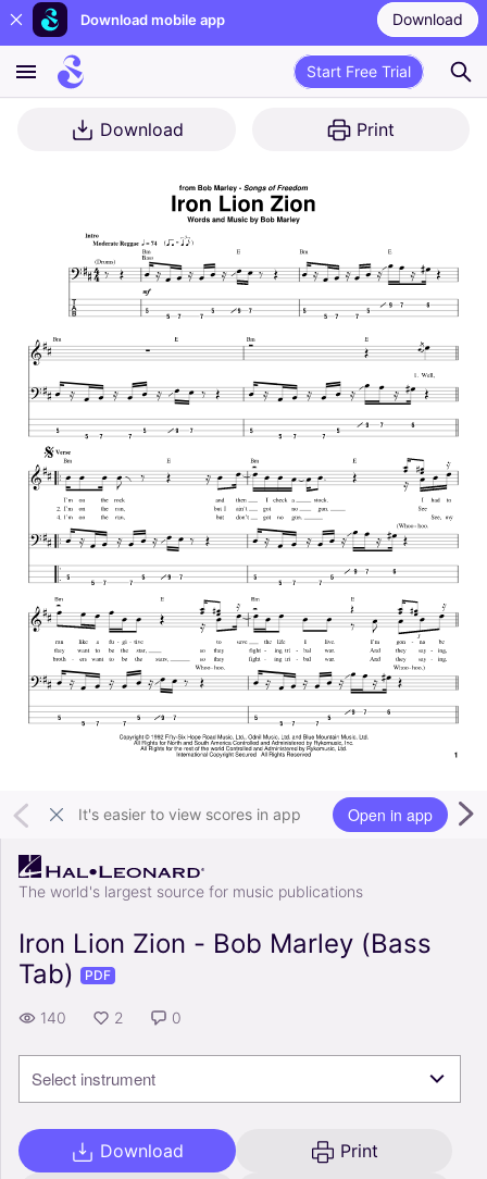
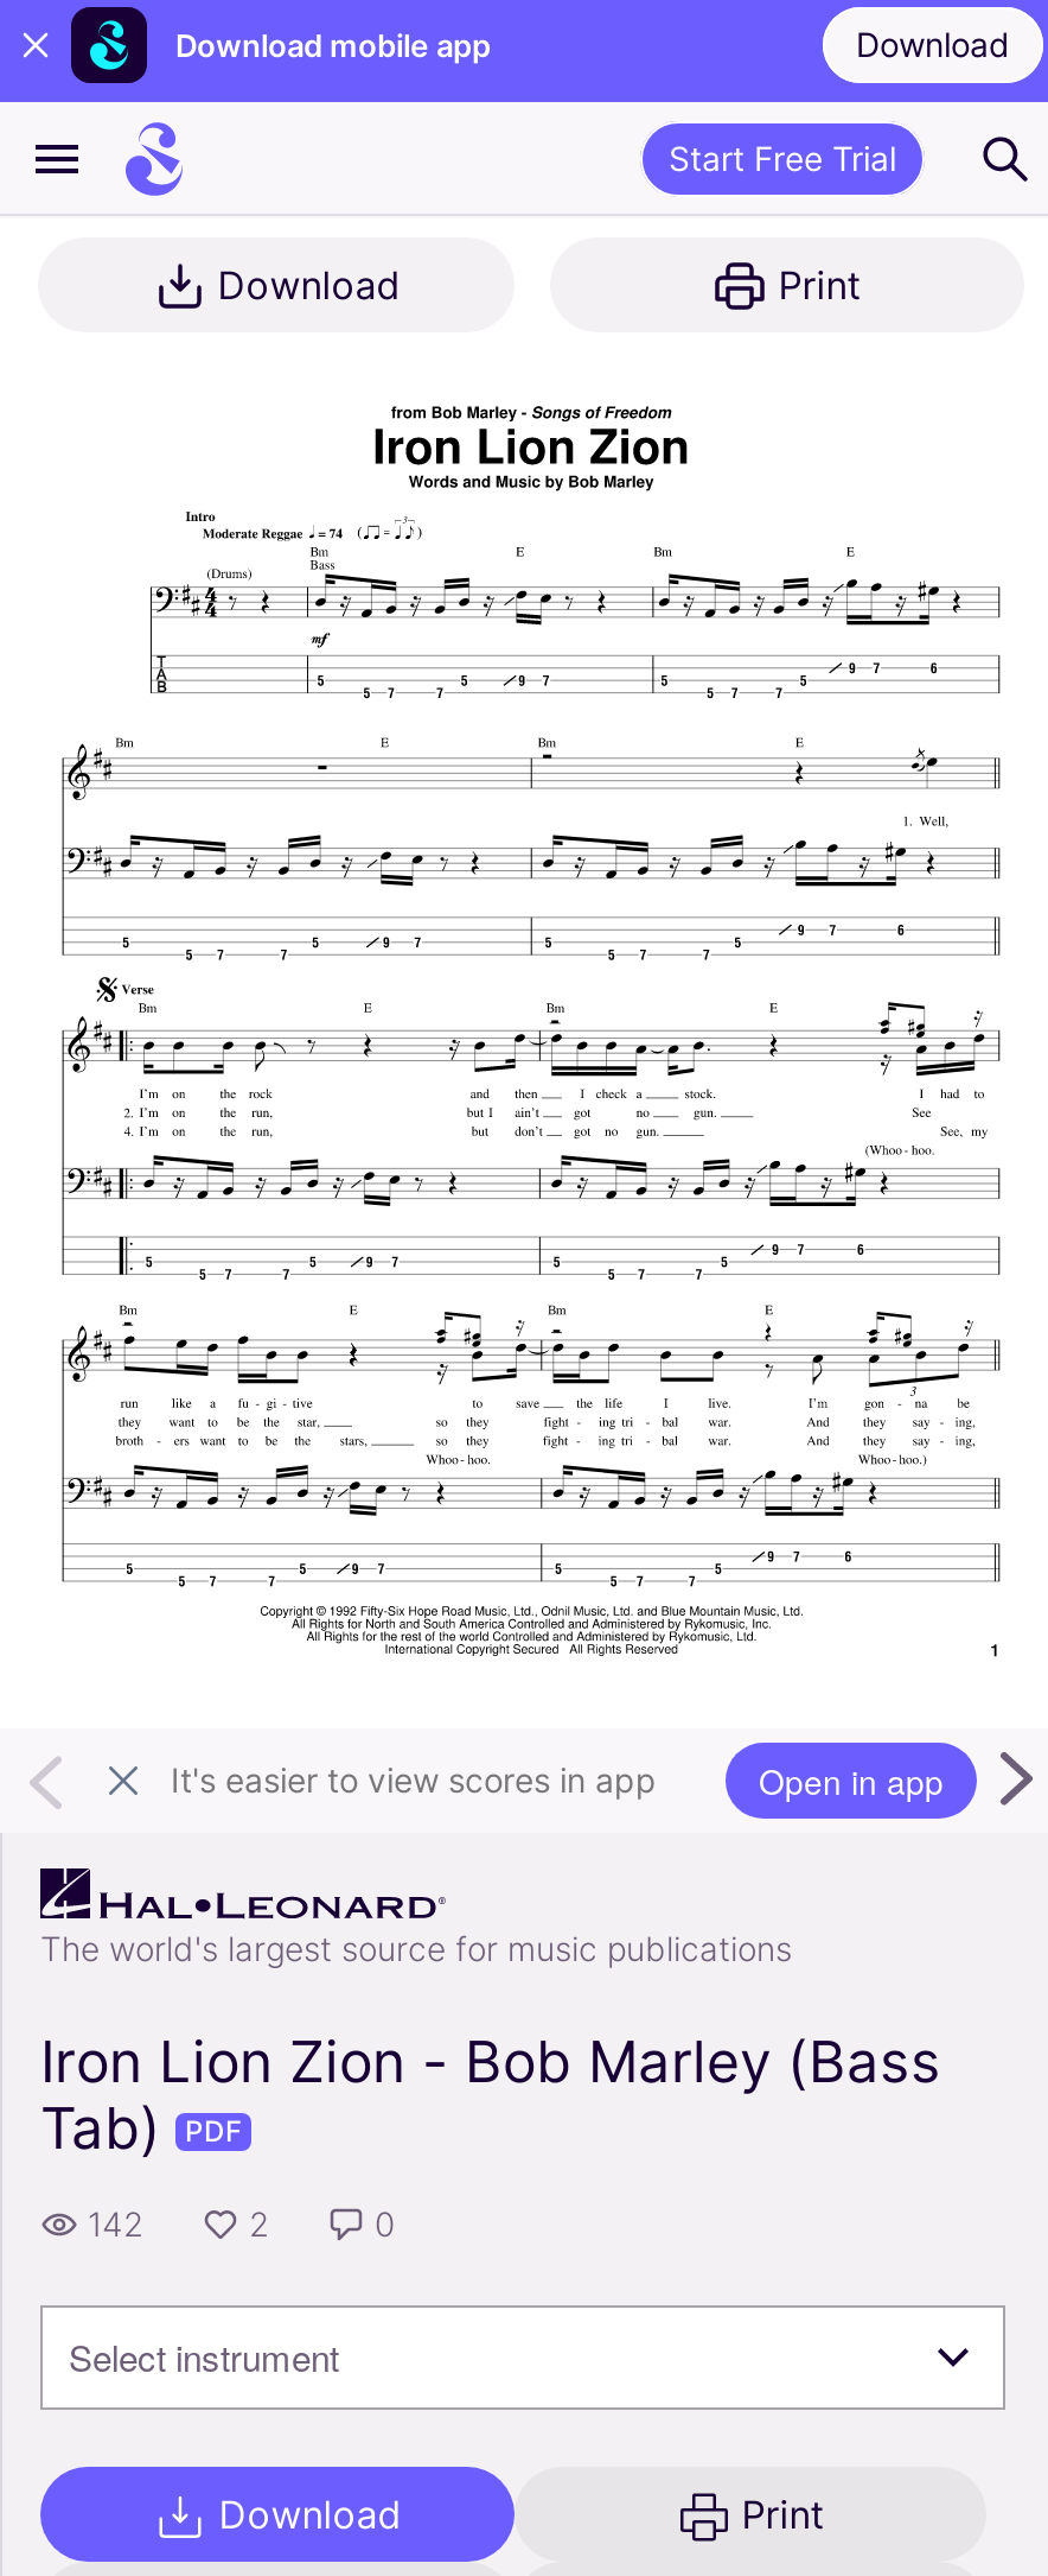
- 140
+ 142
